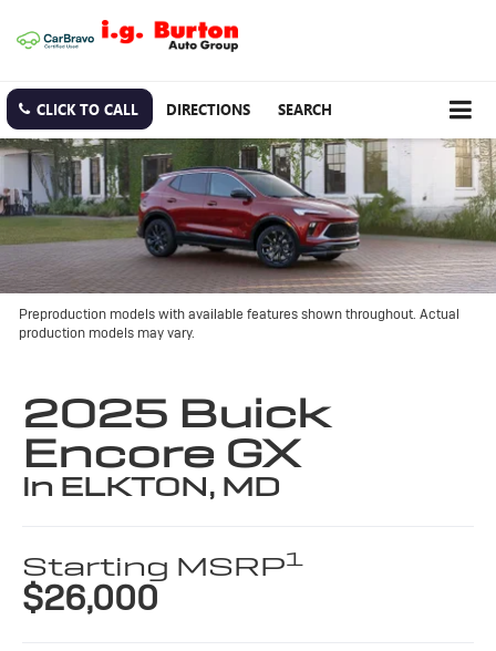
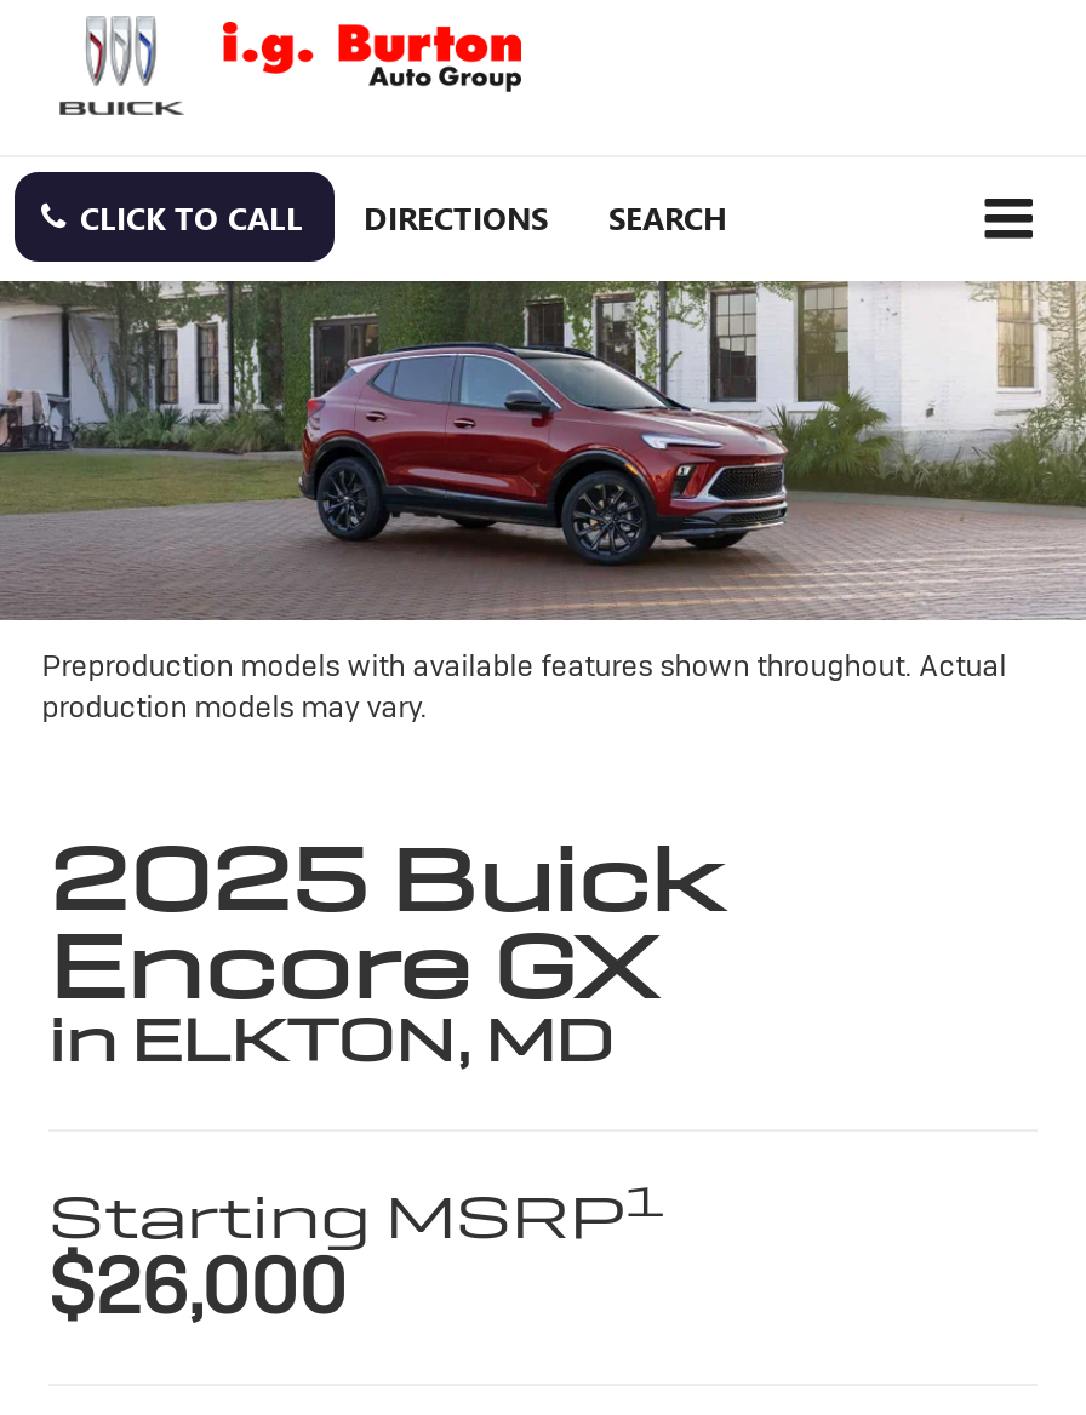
- [image]
+ [image]
